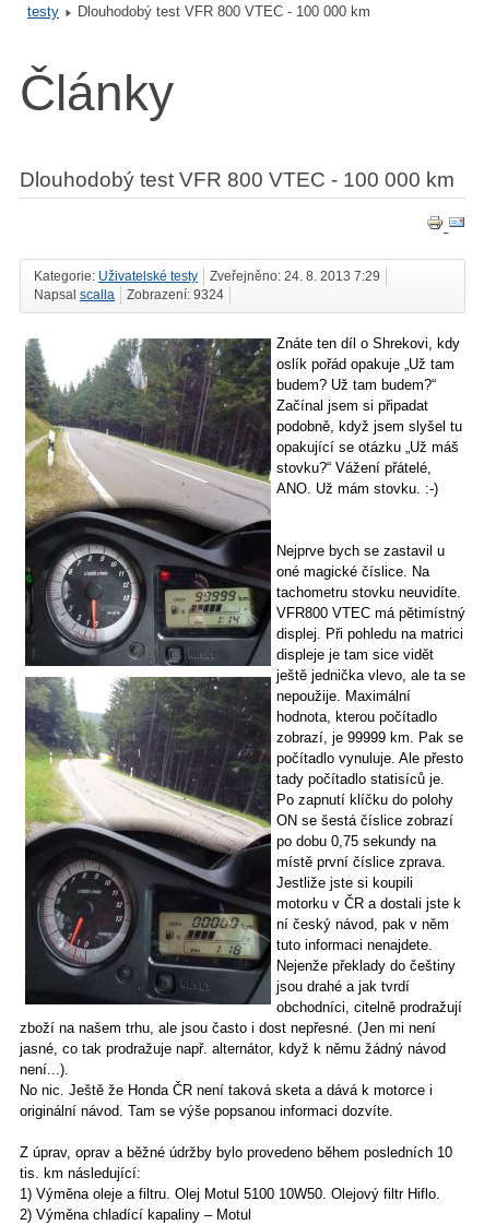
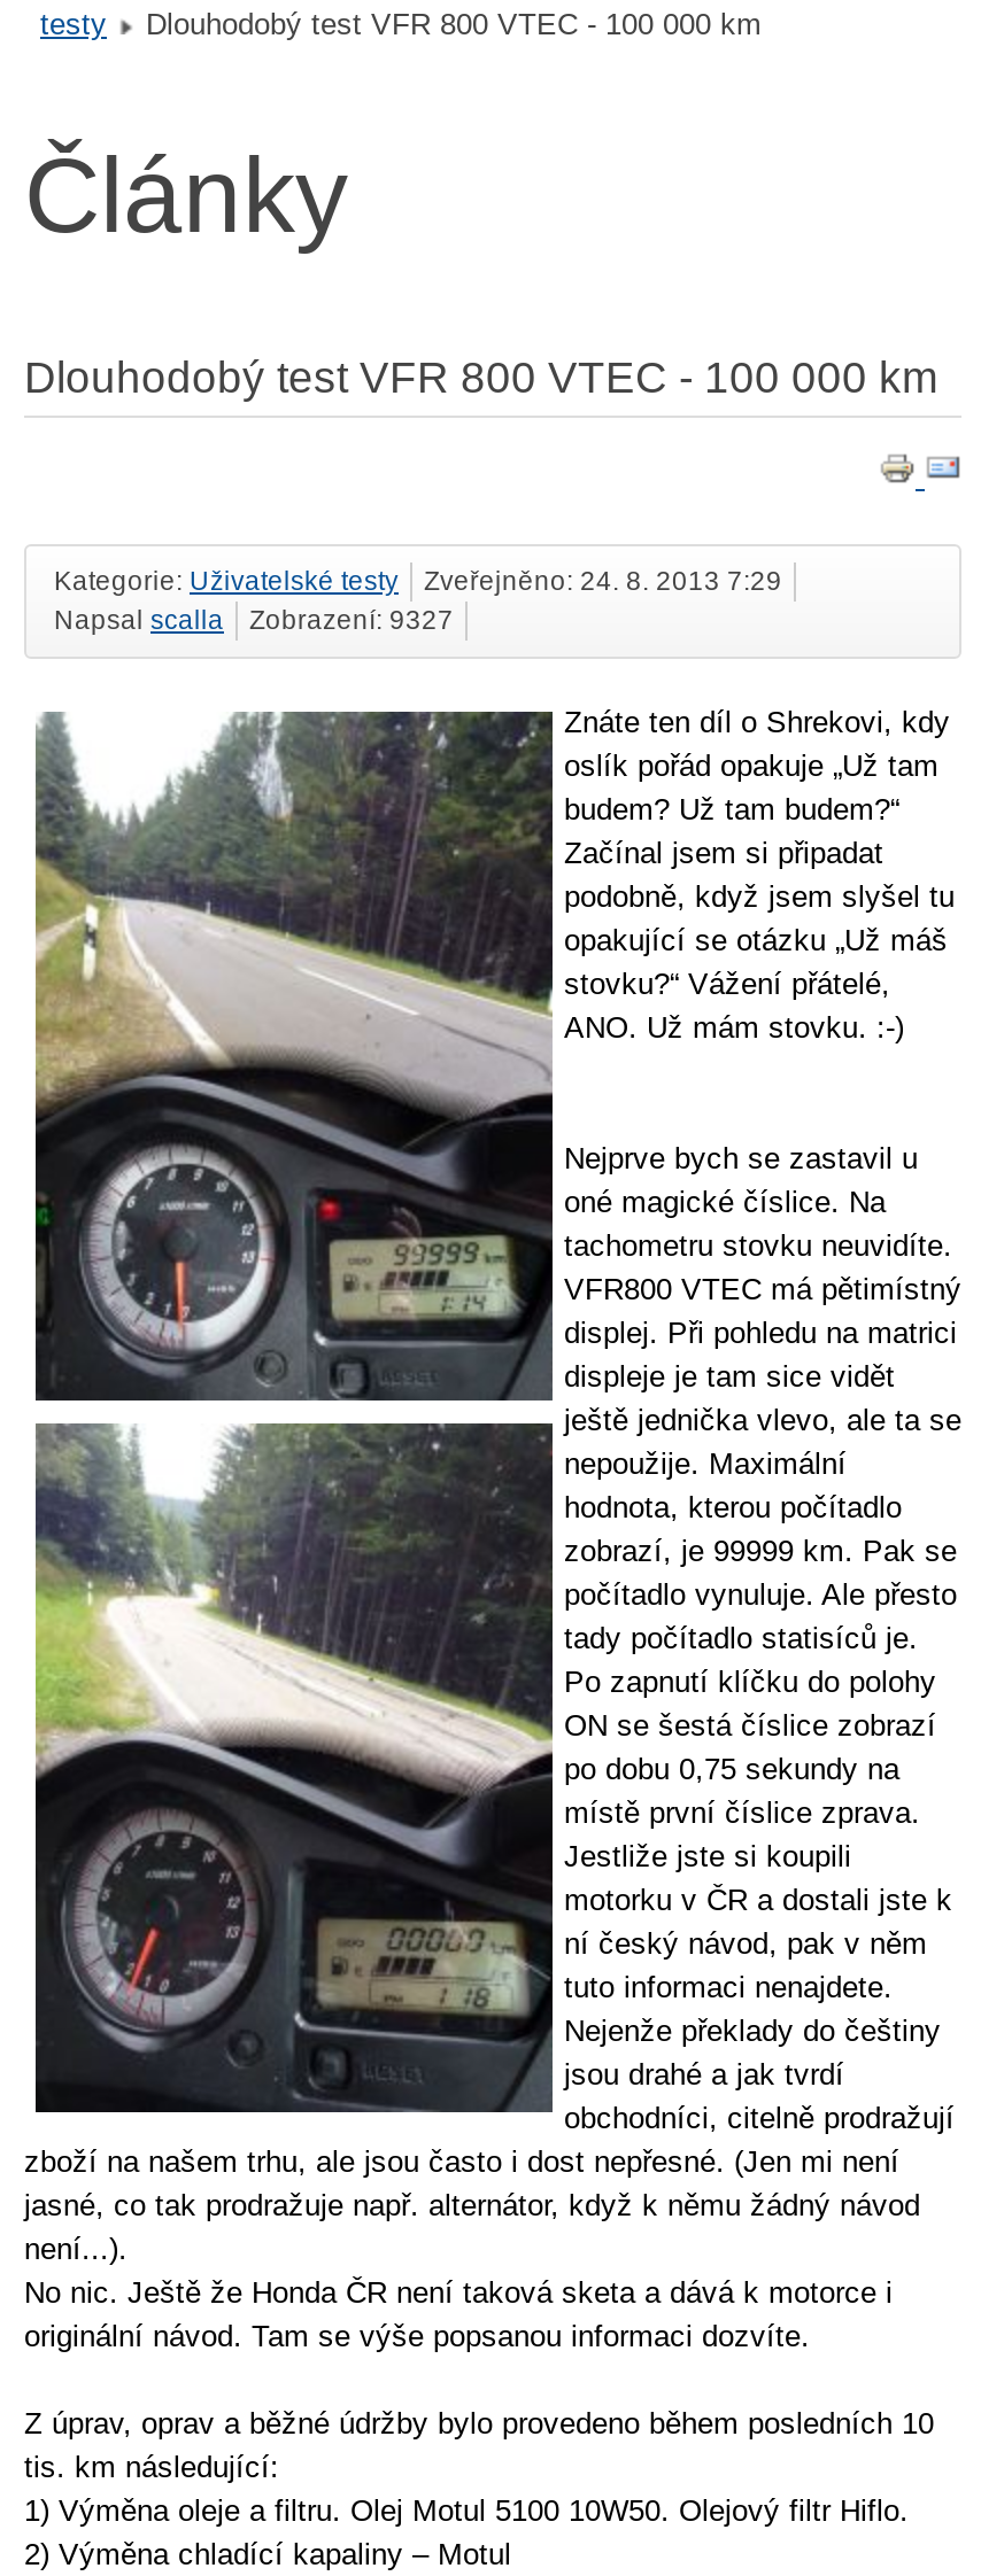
- Napsal scalla Zobrazení: 9324
+ Napsal scalla Zobrazení: 9327
